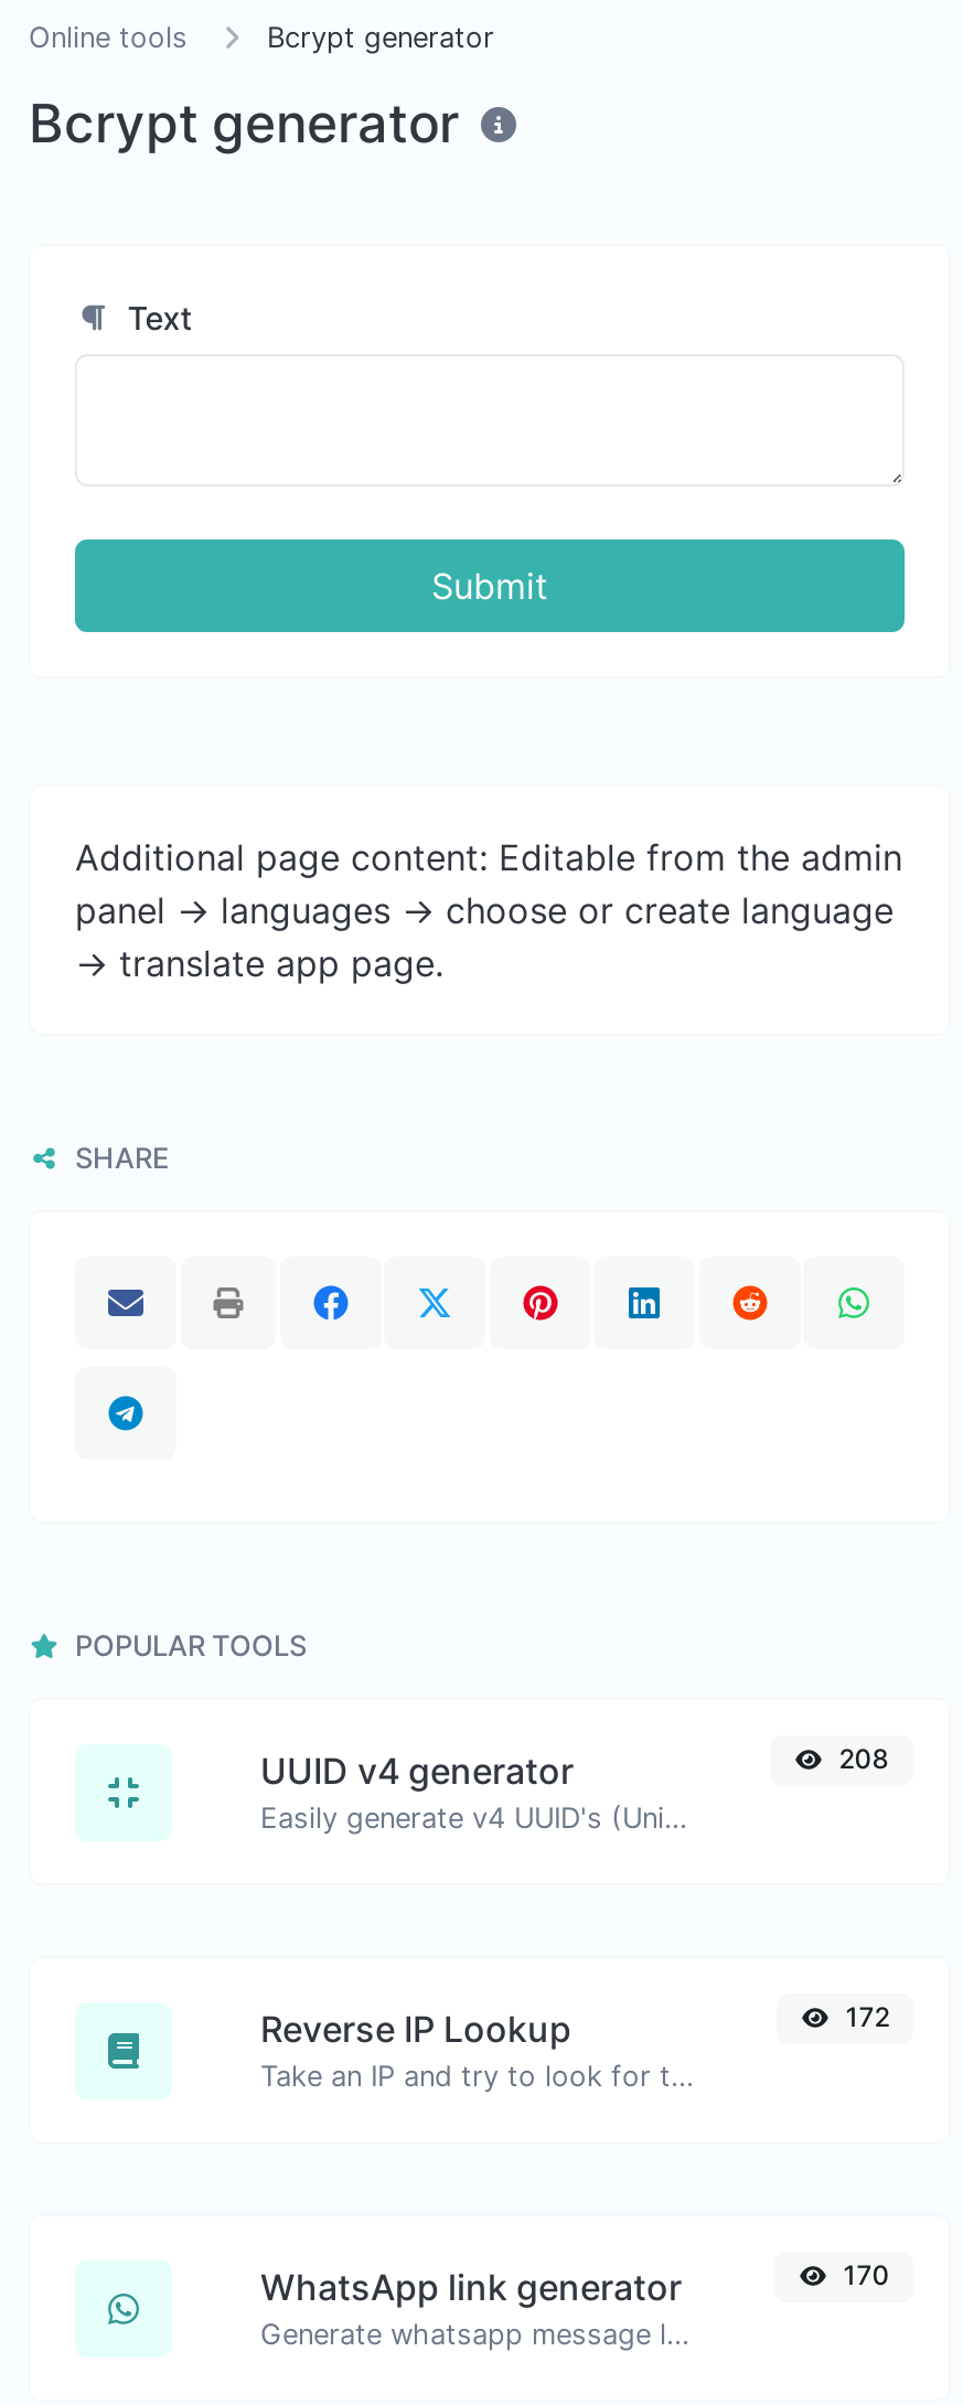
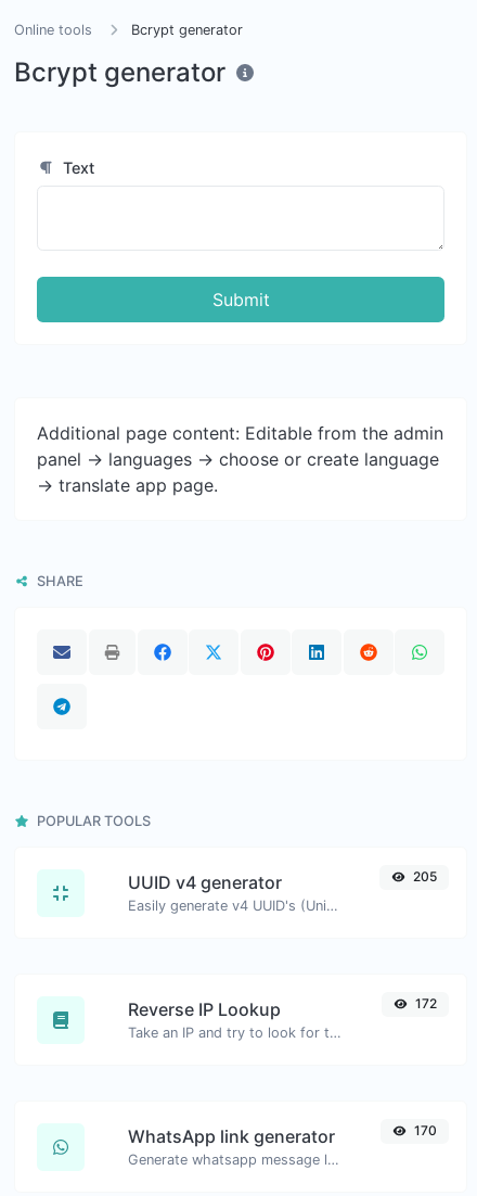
- 208
+ 205
